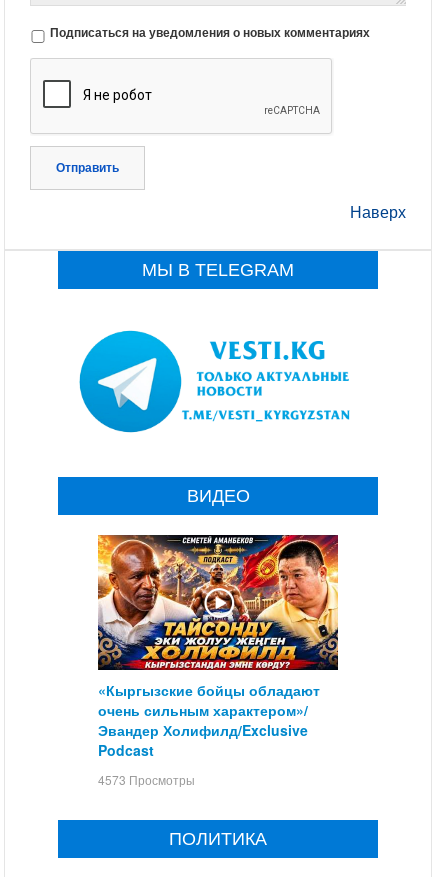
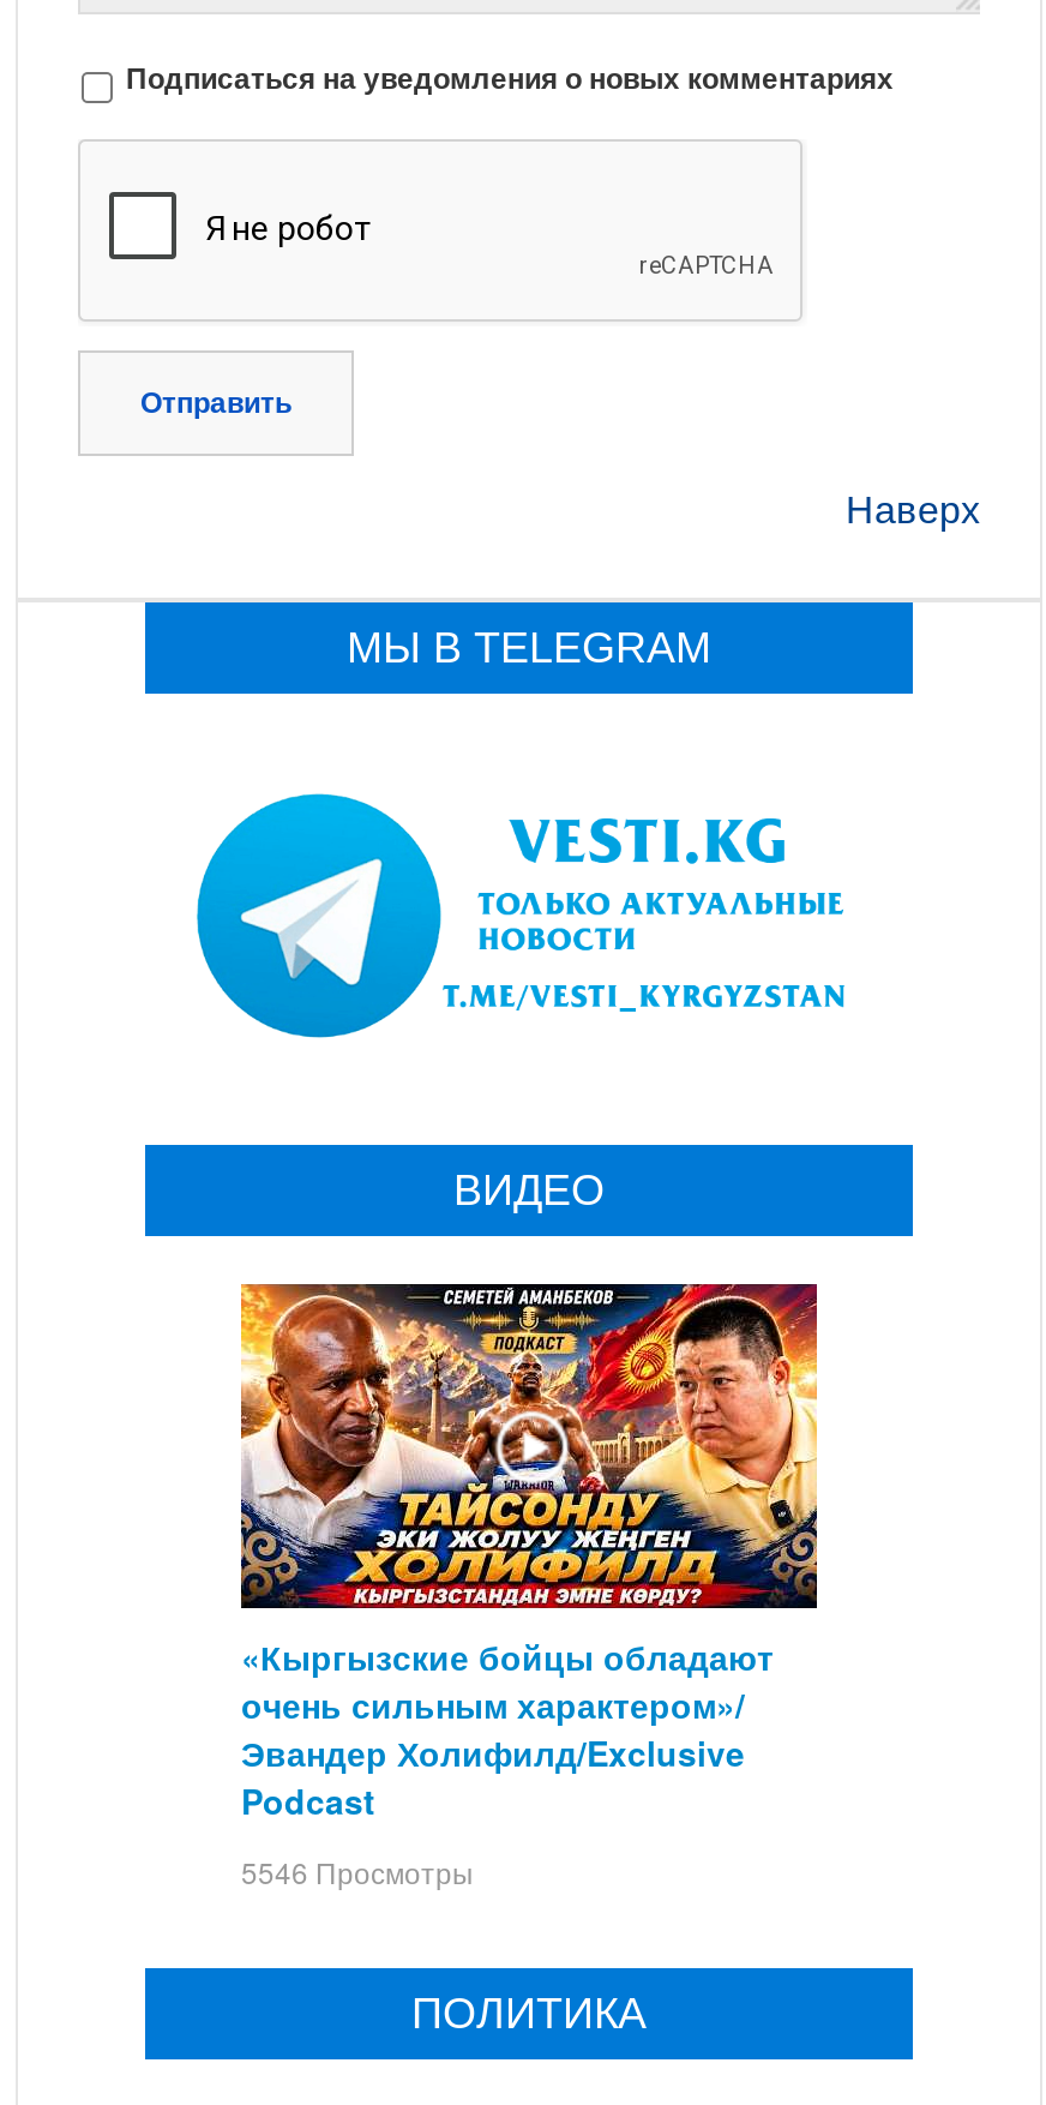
- 4573 Просмотры
+ 5546 Просмотры
